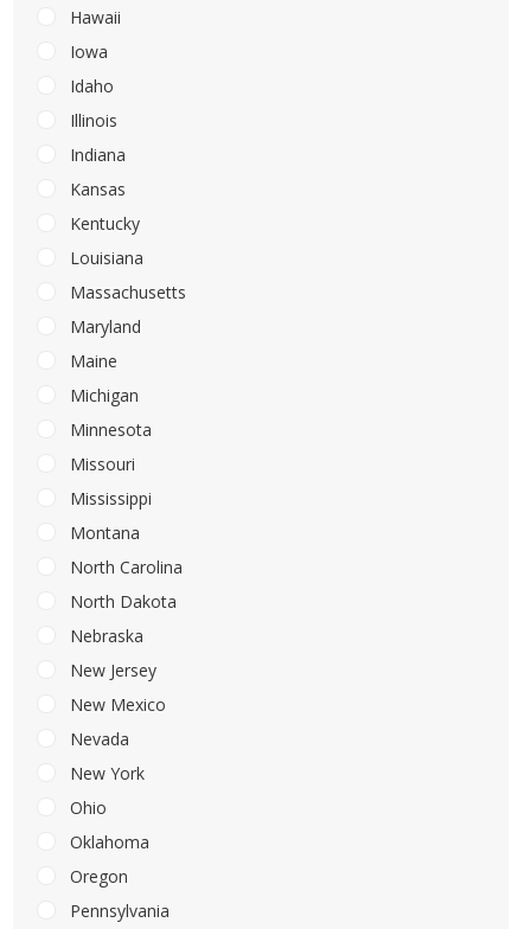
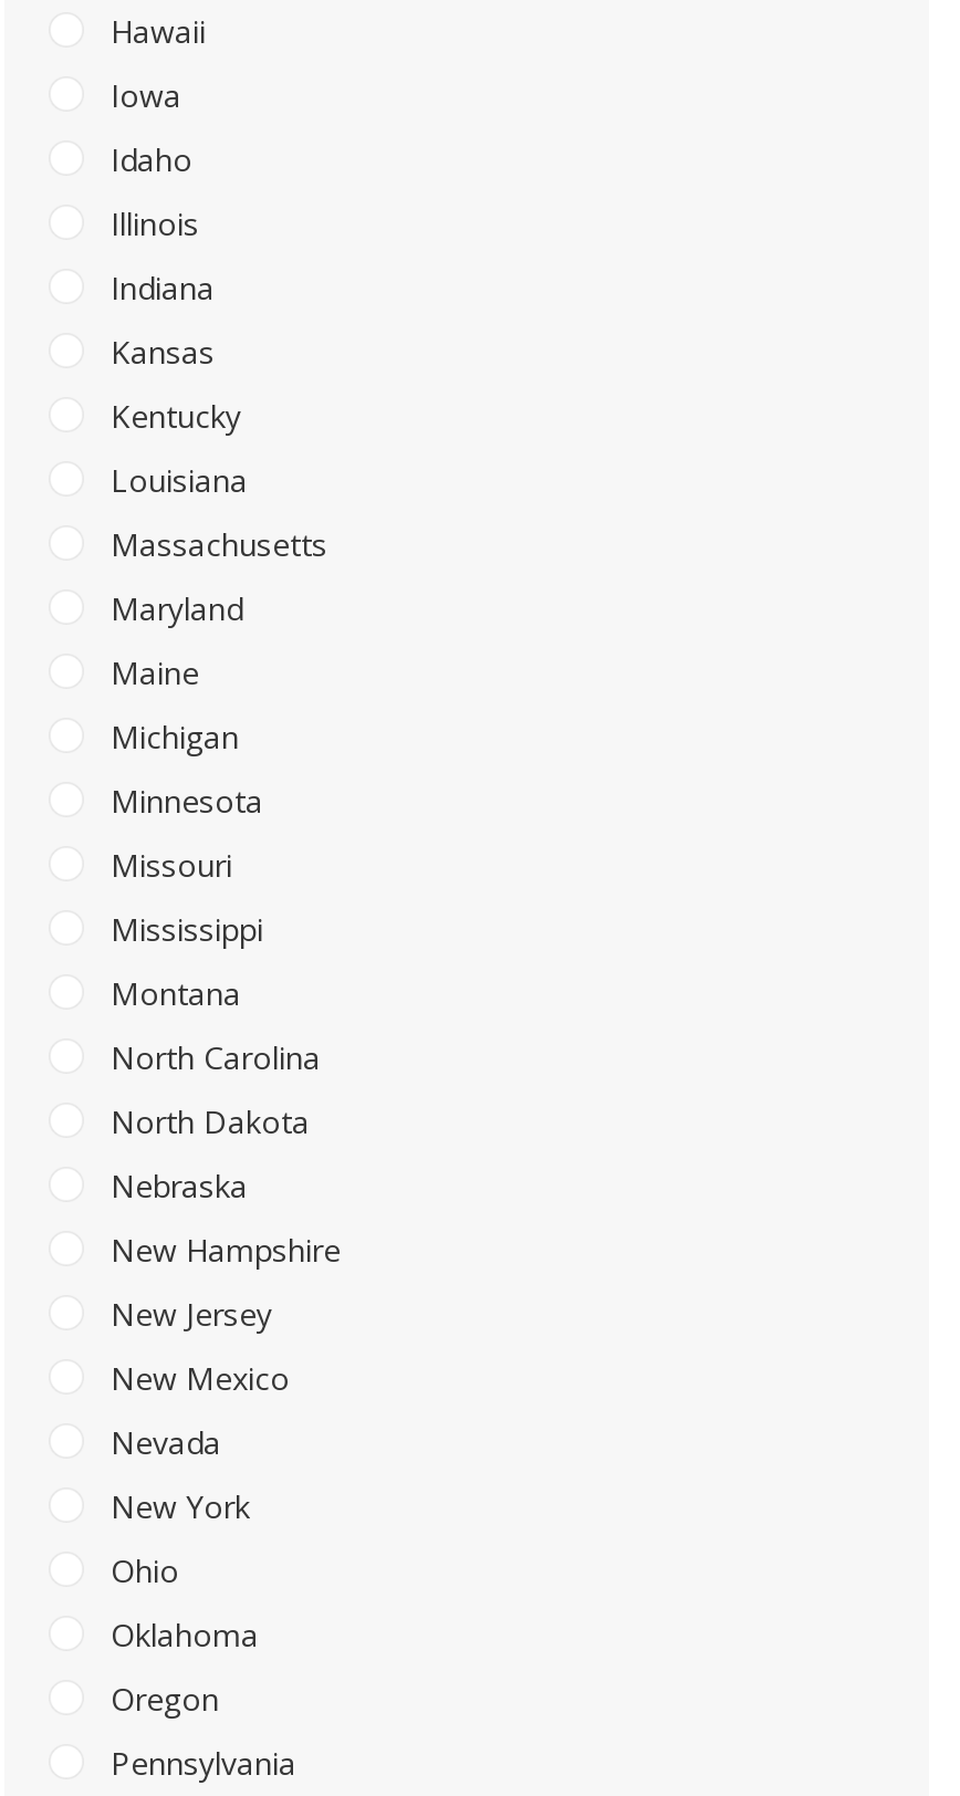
+ New Hampshire
